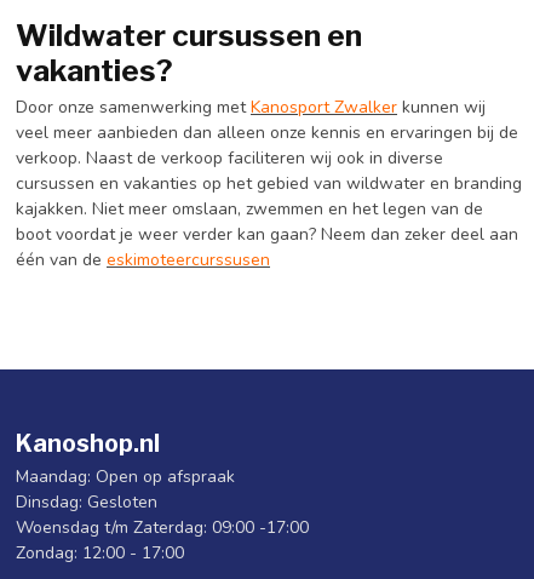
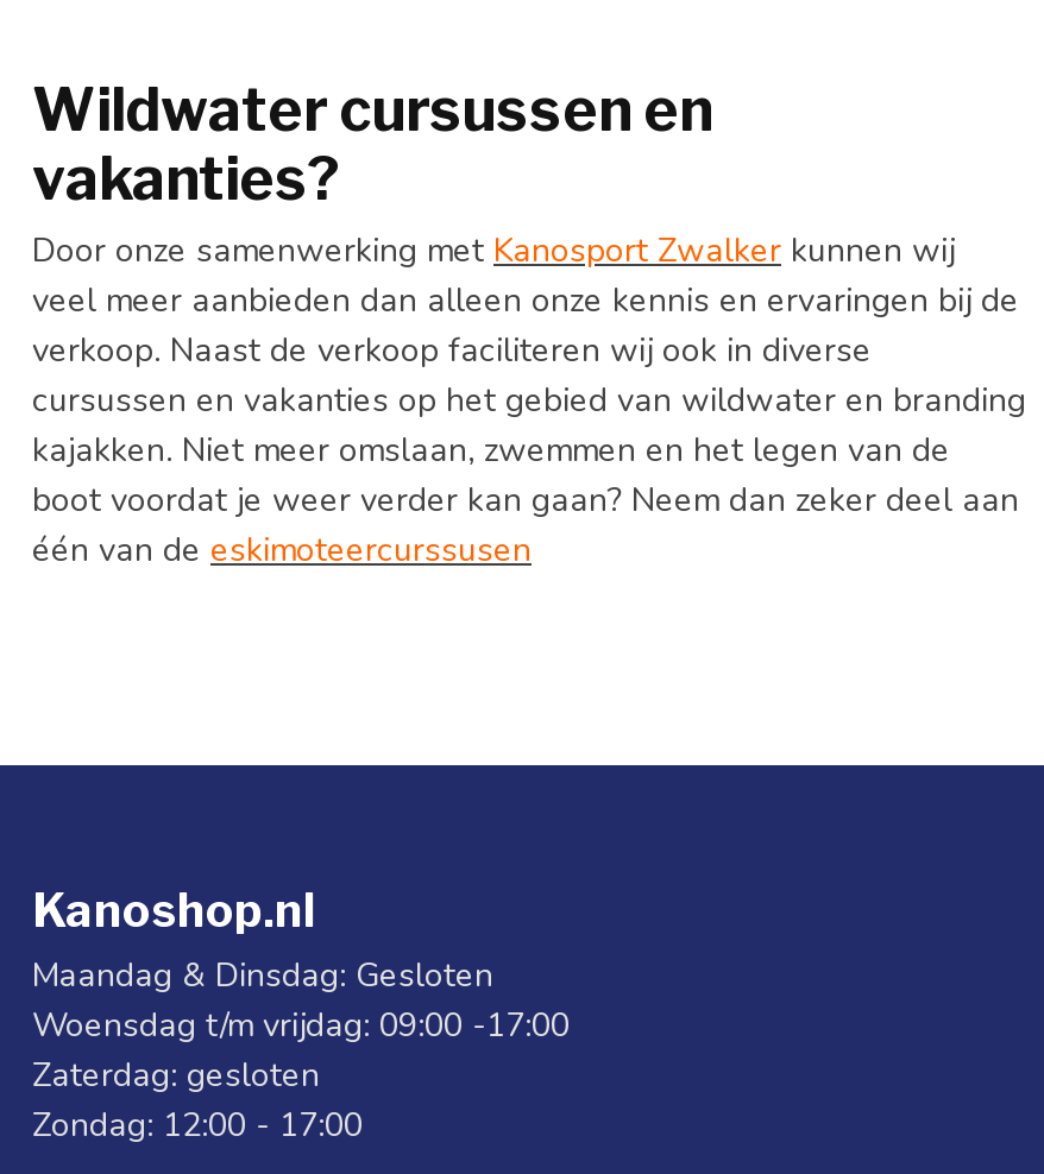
- Maandag: Open op afspraak
- Dinsdag: Gesloten
- Woensdag t/m Zaterdag: 09:00 -17:00
+ Maandag & Dinsdag: Gesloten
+ Woensdag t/m vrijdag: 09:00 -17:00
+ Zaterdag: gesloten
